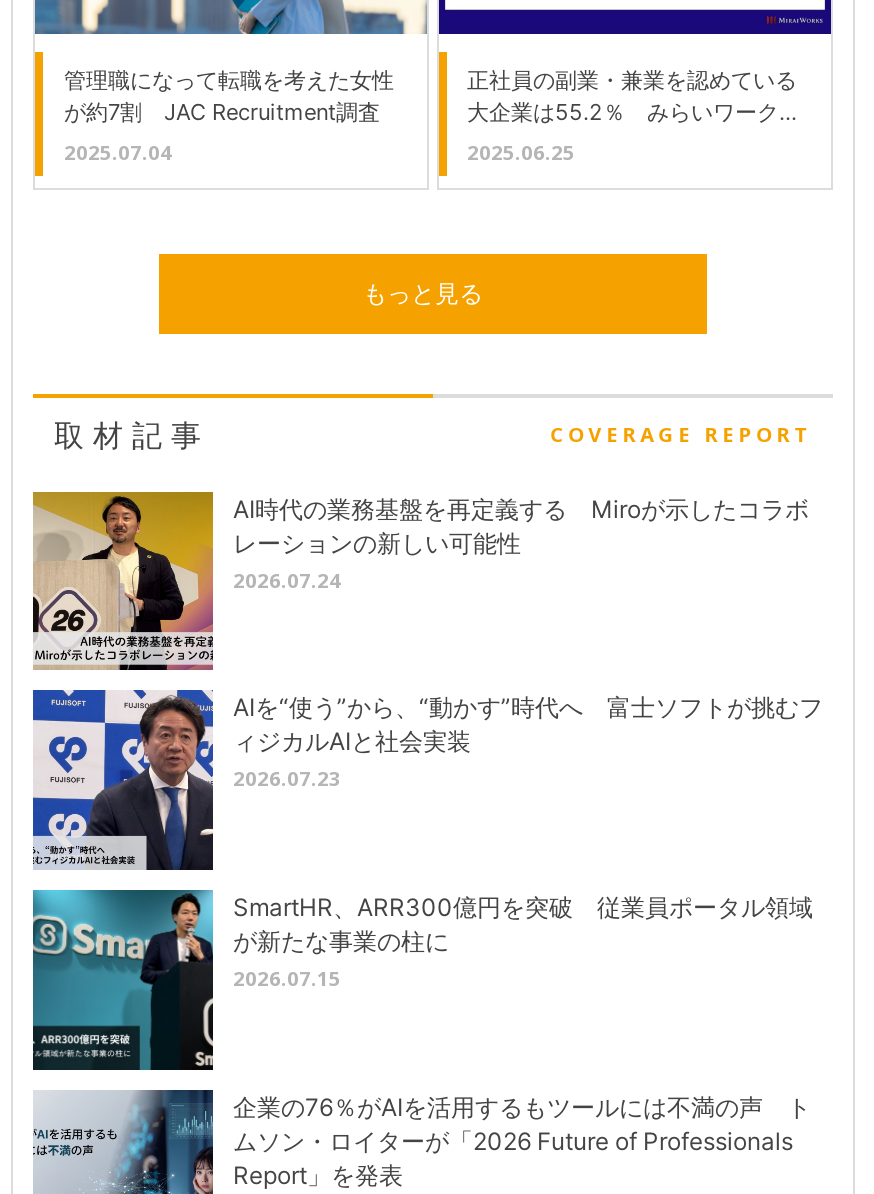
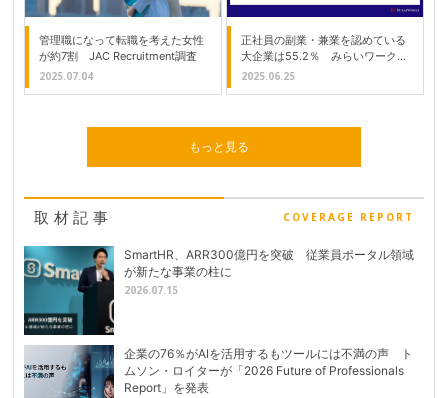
- [image]
- AI時代の業務基盤を再定義する Miroが示したコラボ
- レーションの新しい可能性
- 2026.07.24

- [image]
- AIを“使う”から、“動かす”時代へ 富士ソフトが挑むフ
- ィジカルAIと社会実装
- 2026.07.23
